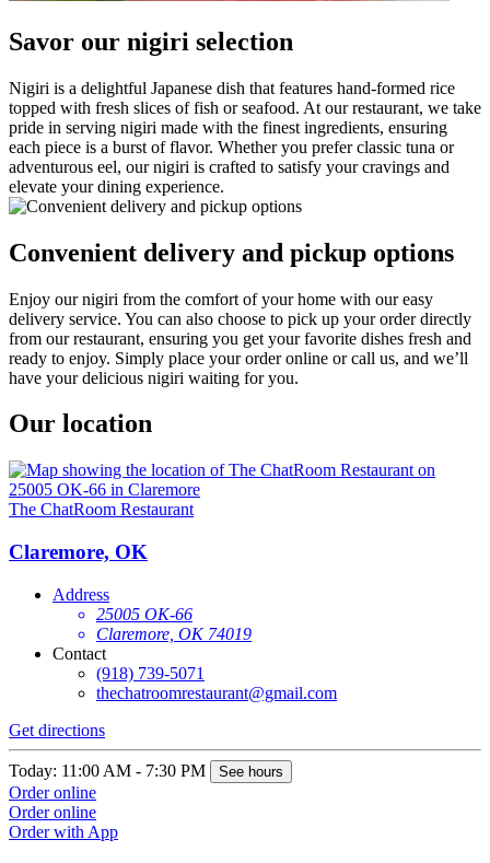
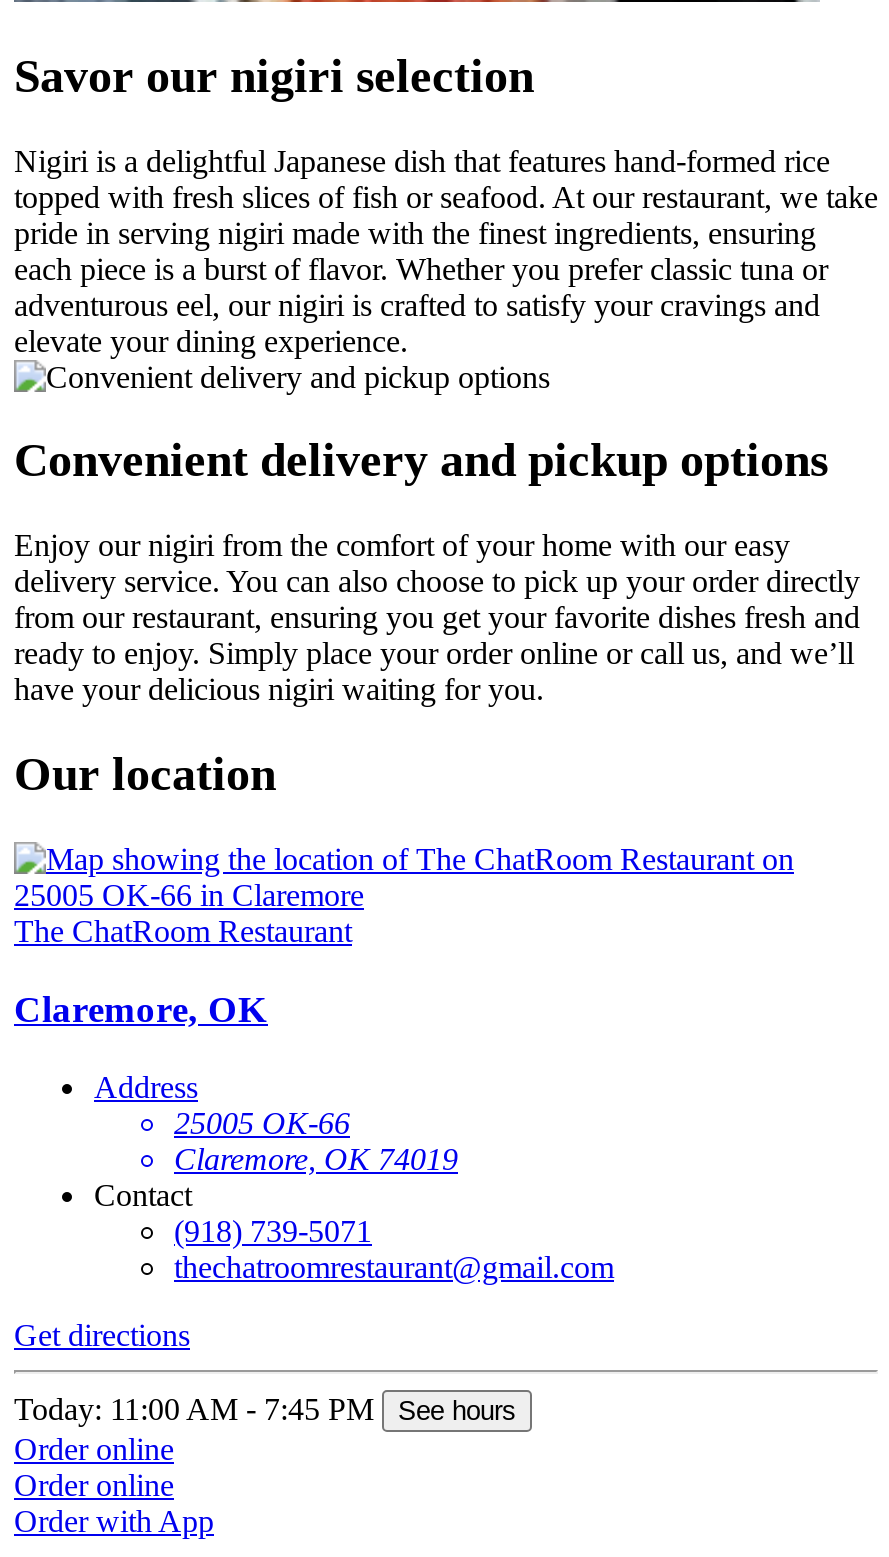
- Today: 11:00 AM - 7:30 PM See hours
+ Today: 11:00 AM - 7:45 PM See hours
